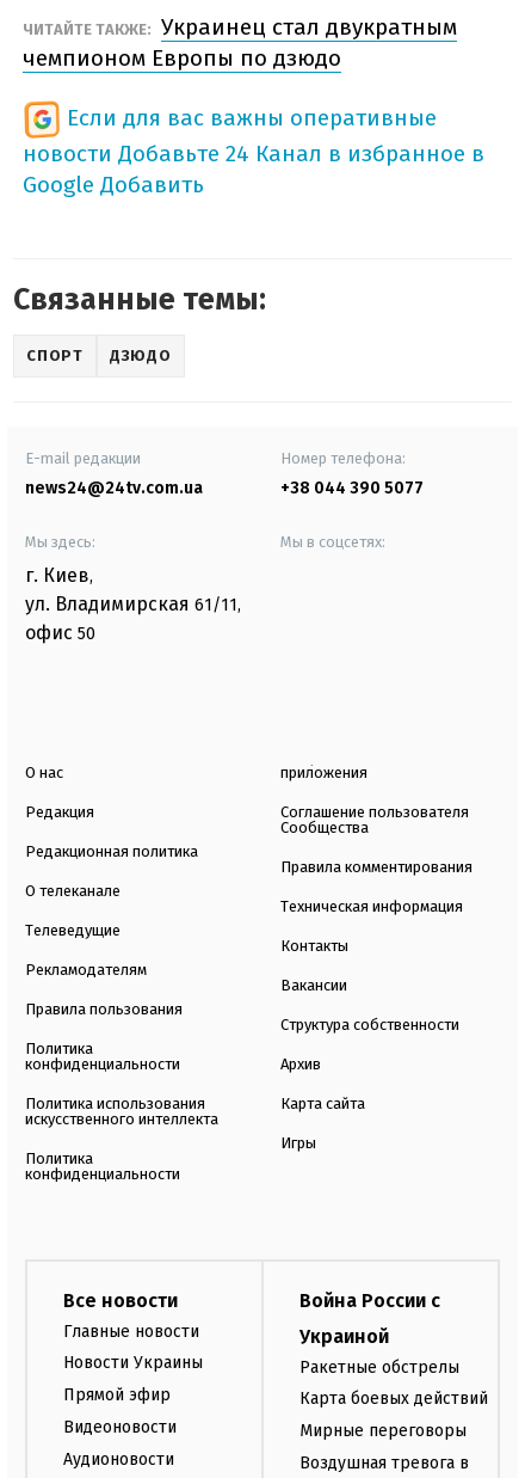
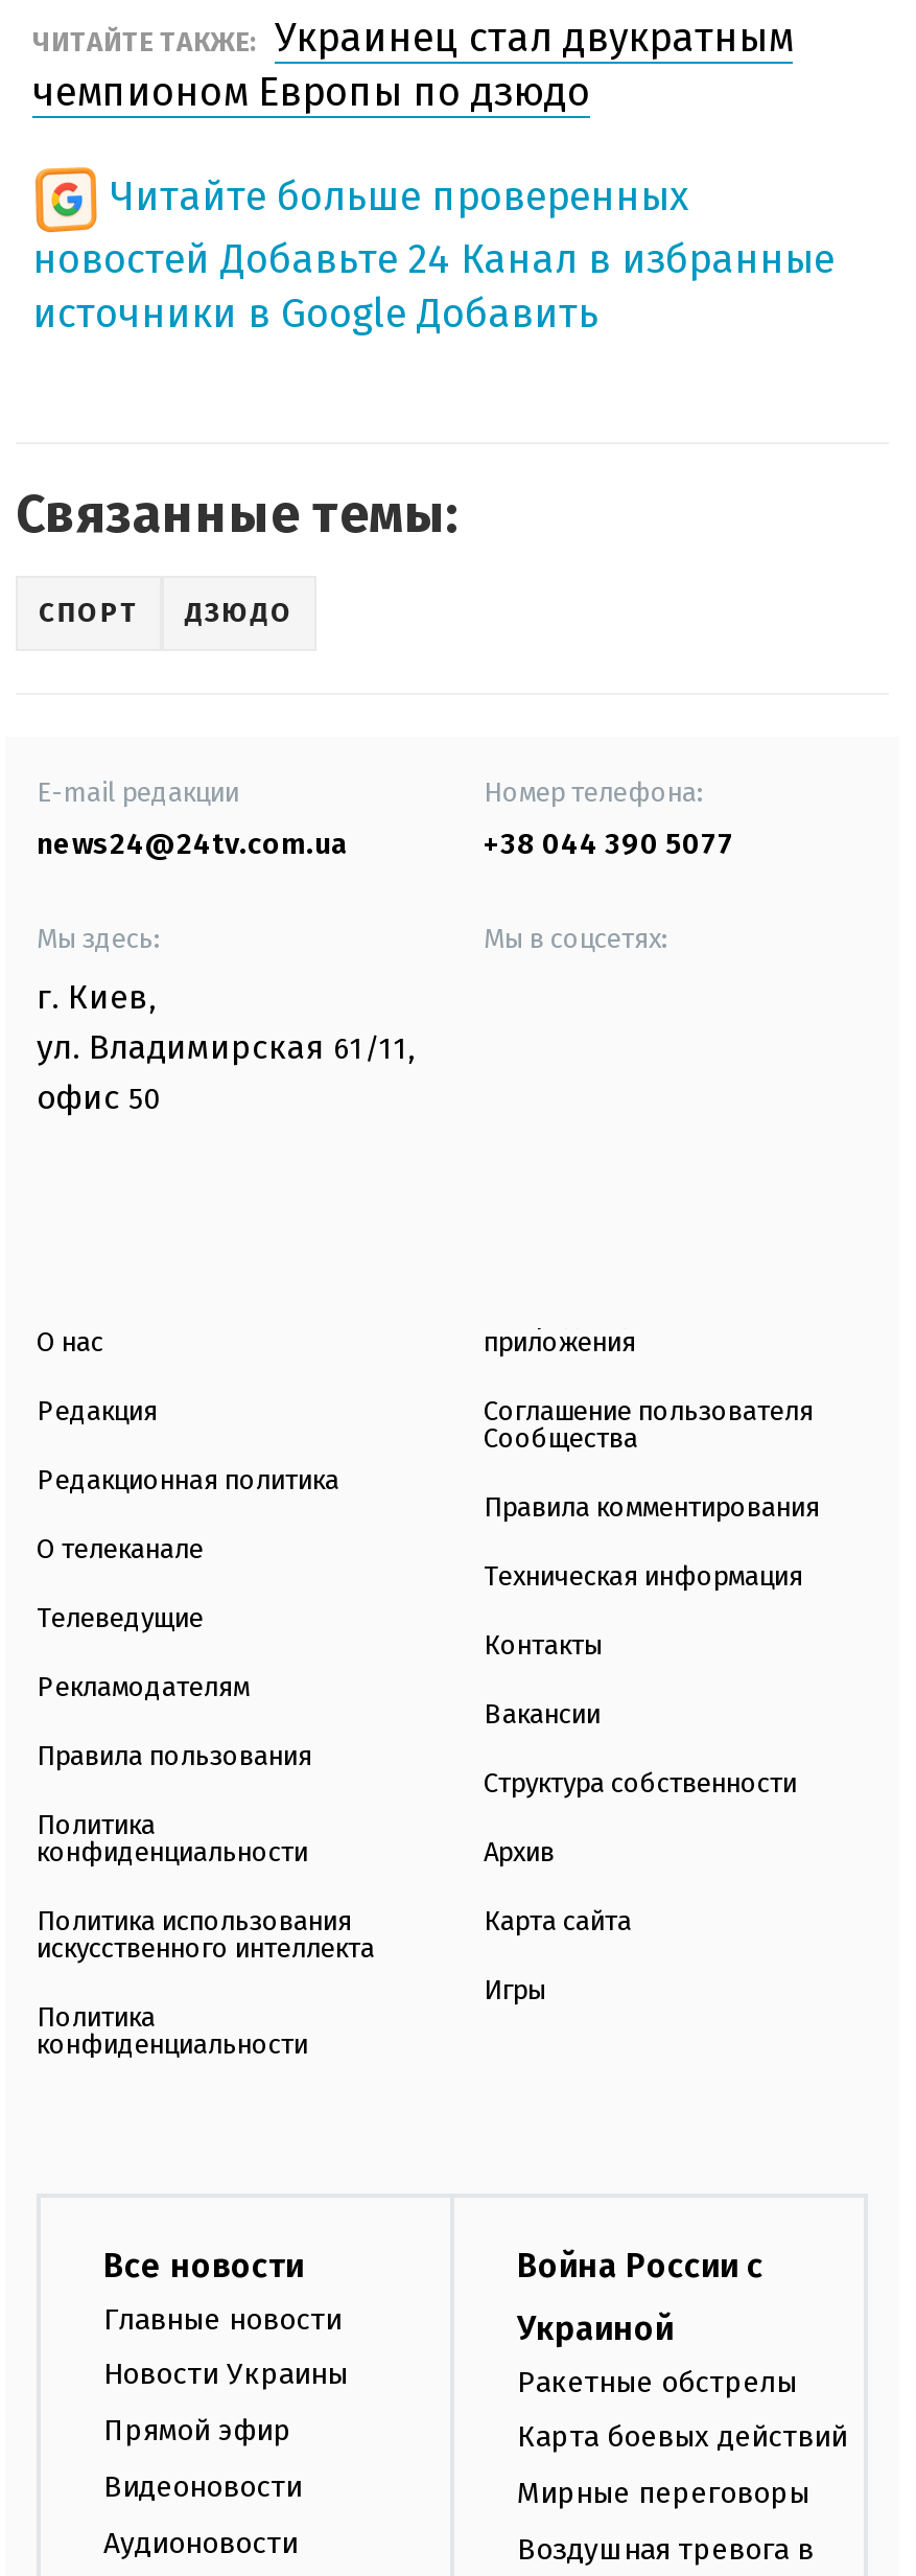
- Если для вас важны оперативные
- новости Добавьте 24 Канал в избранное в
- Google Добавить
+ Читайте больше проверенных
+ новостей Добавьте 24 Канал в избранные
+ источники в Google Добавить
